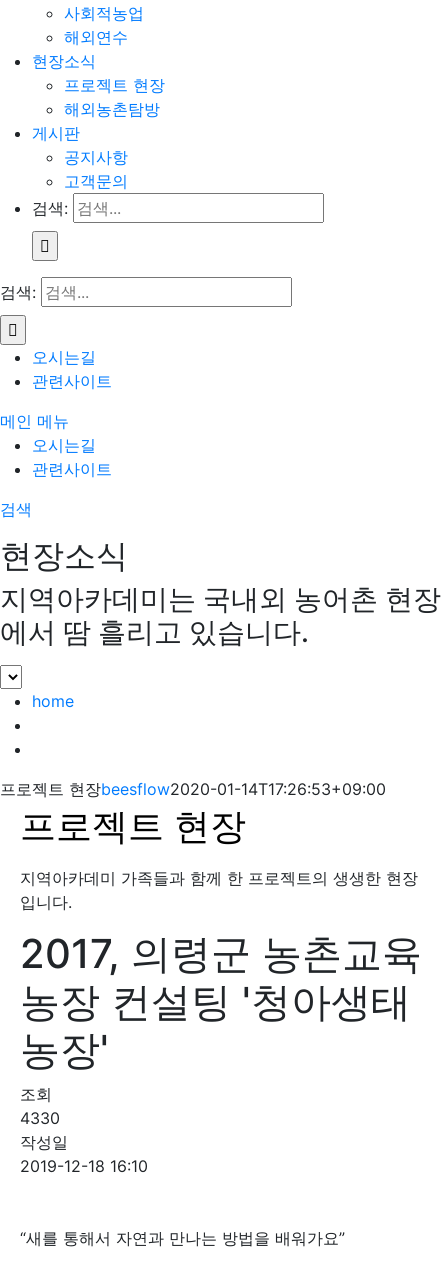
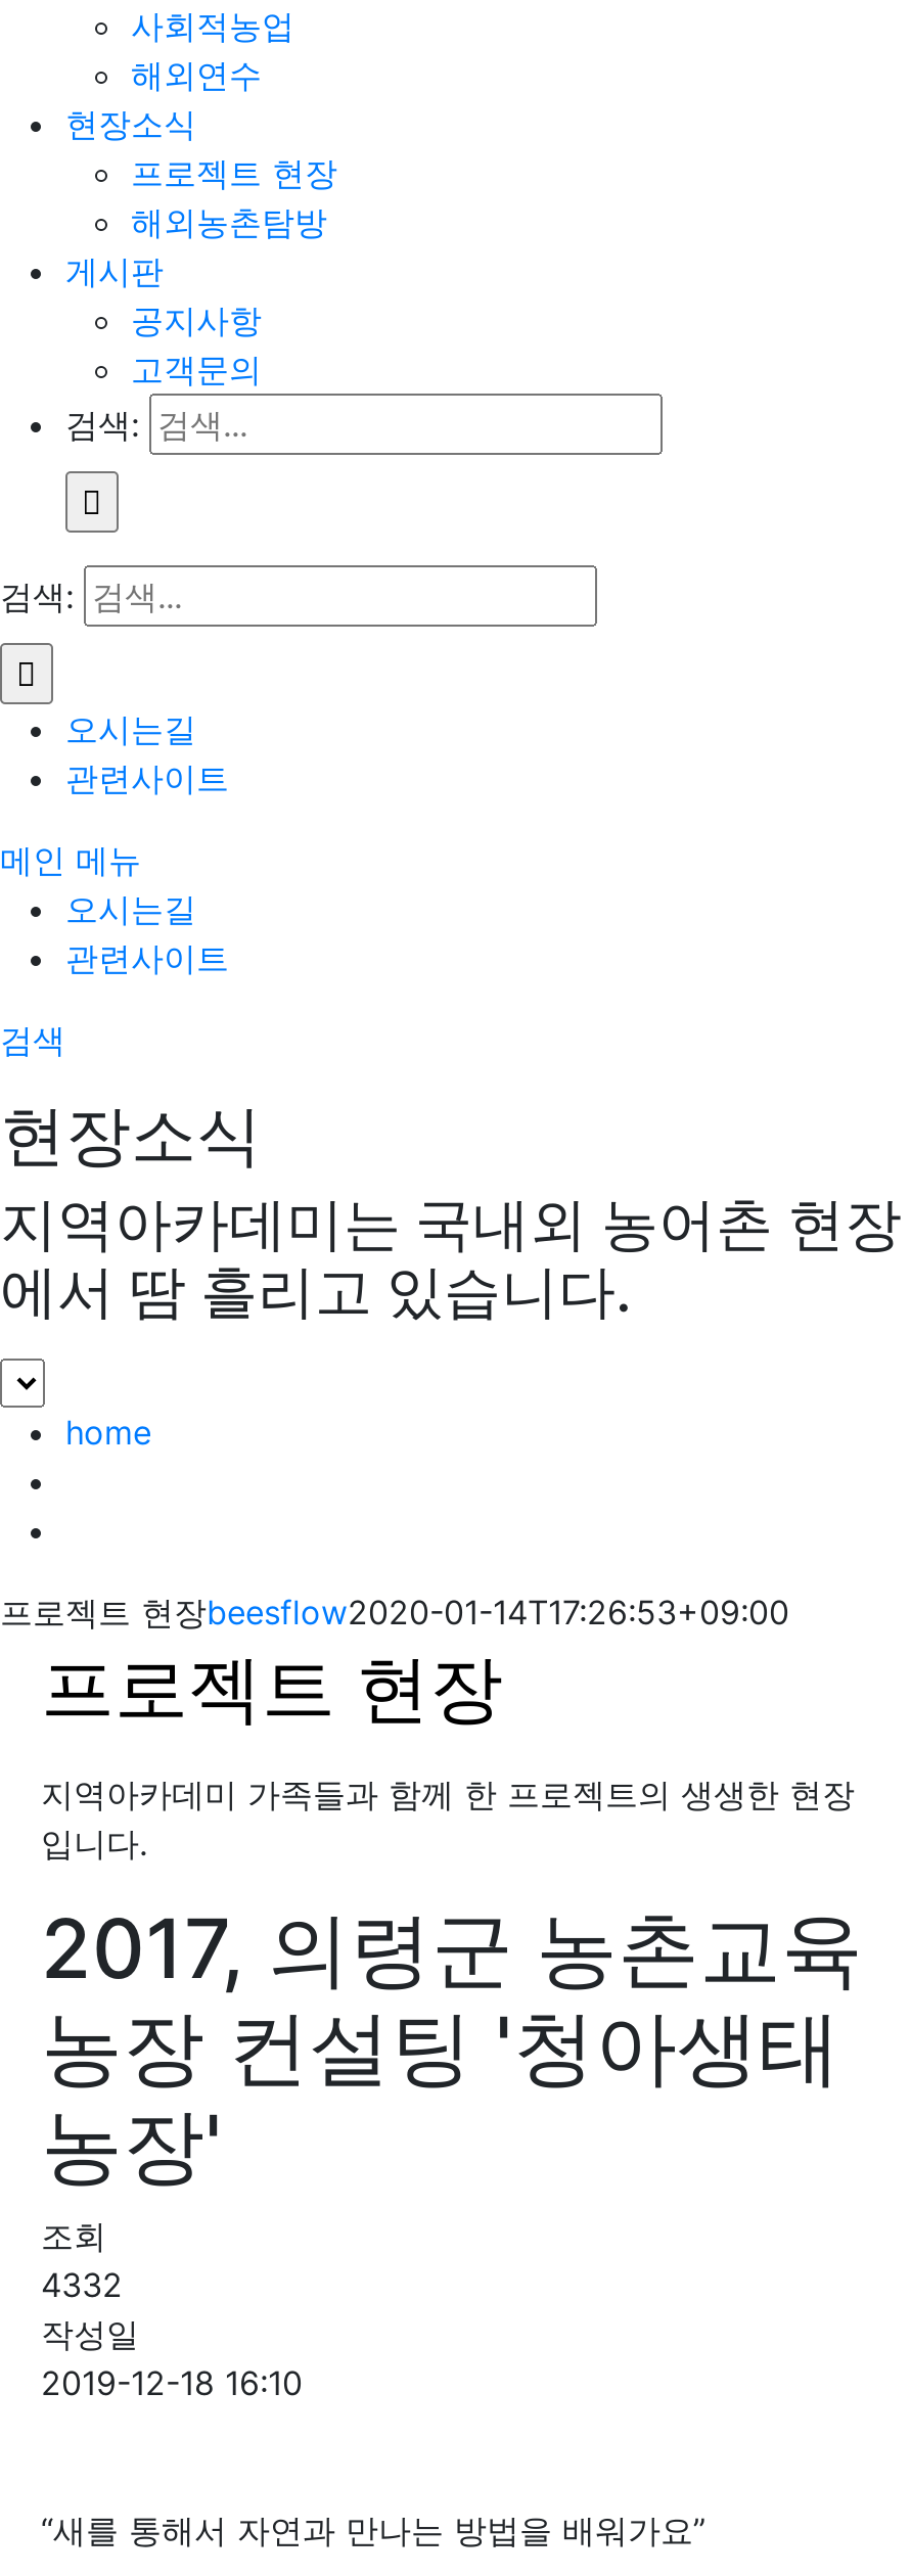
- 4330
+ 4332
